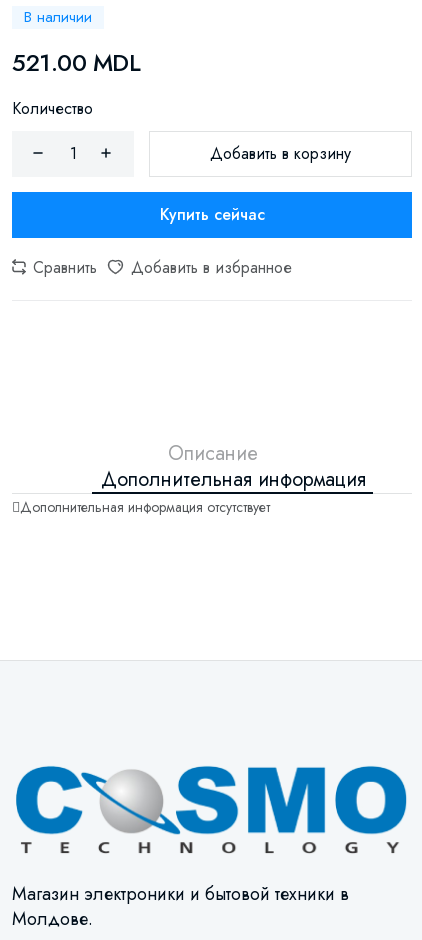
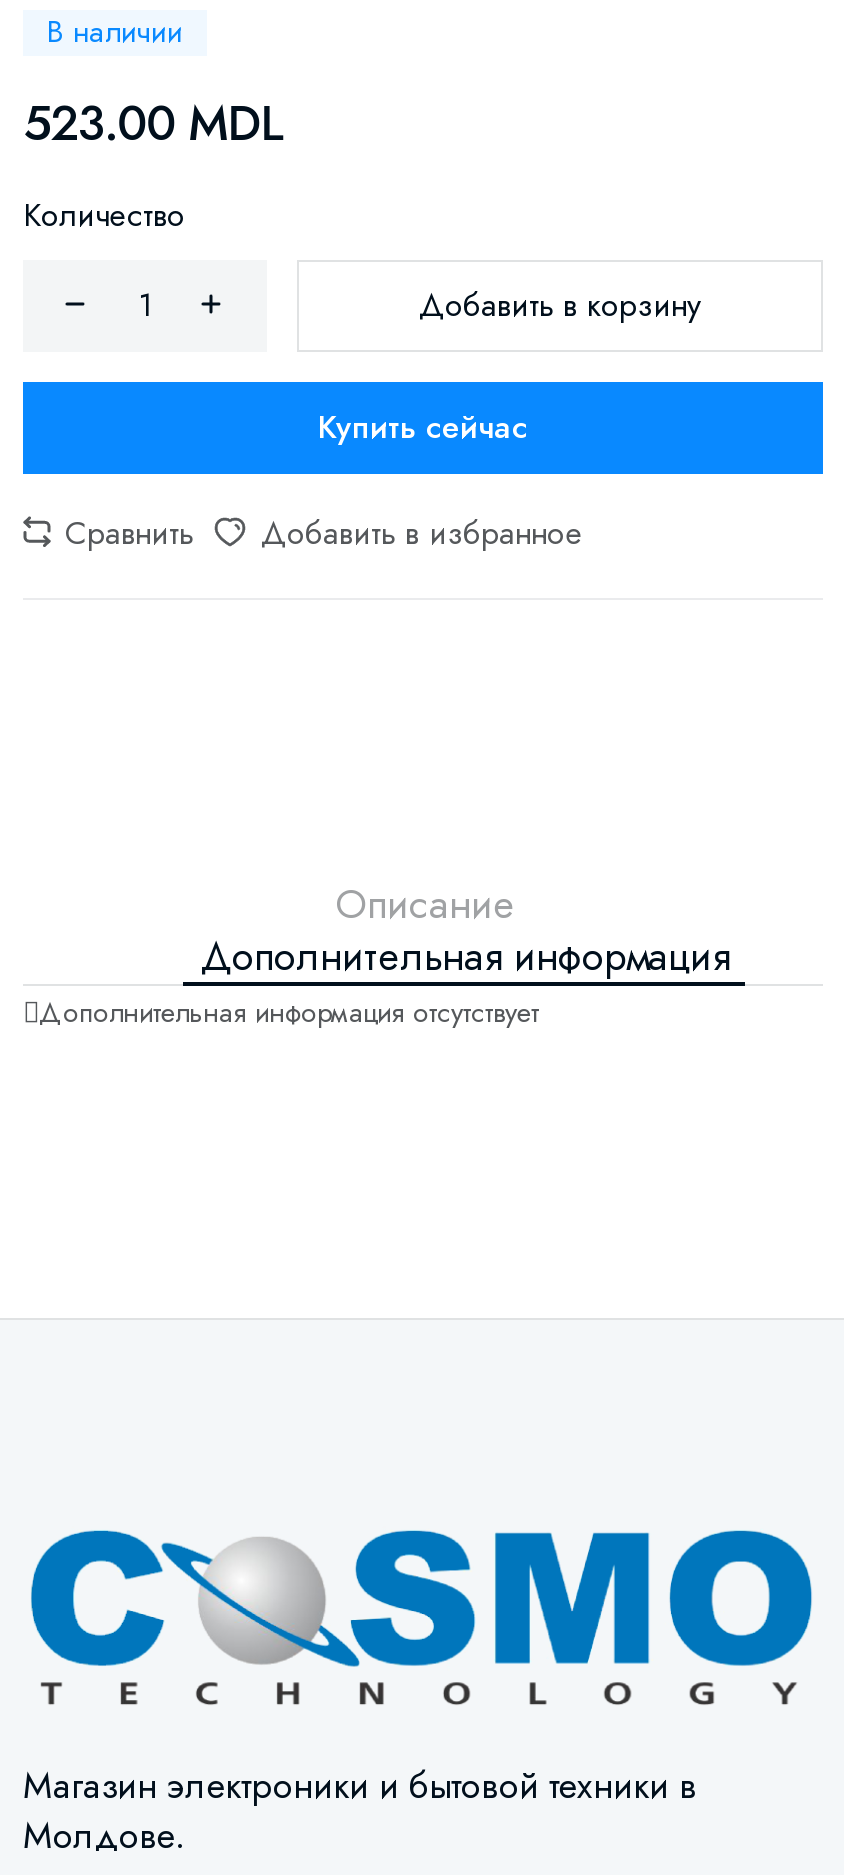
- 521.00 MDL
+ 523.00 MDL
